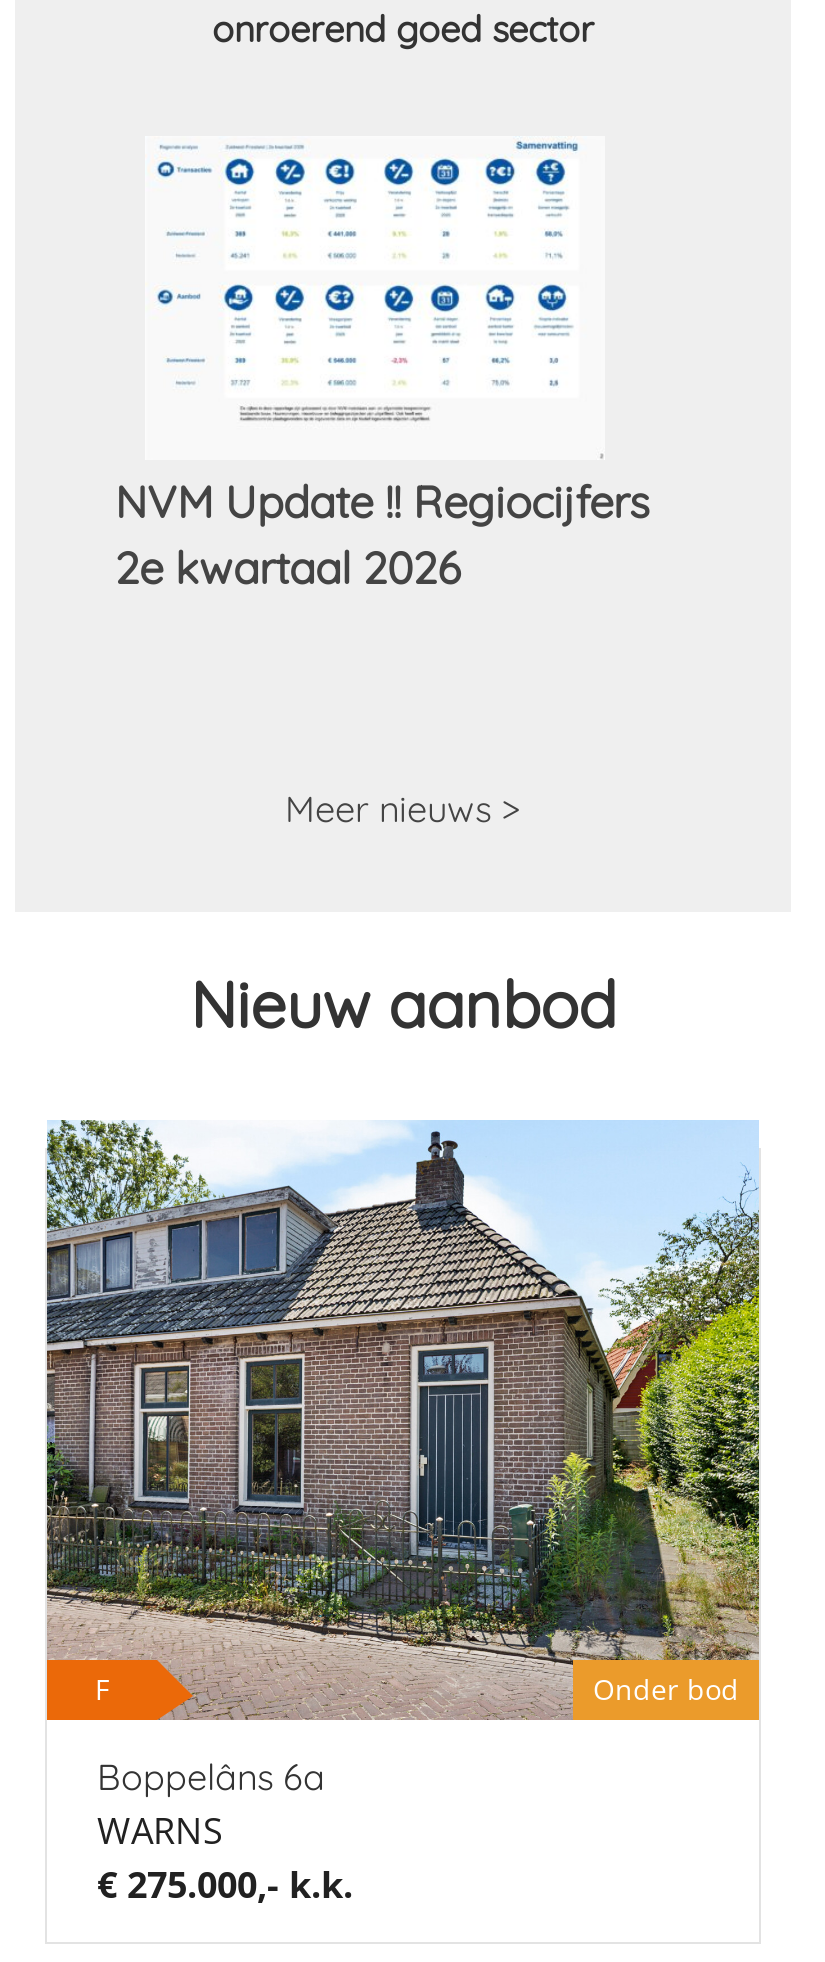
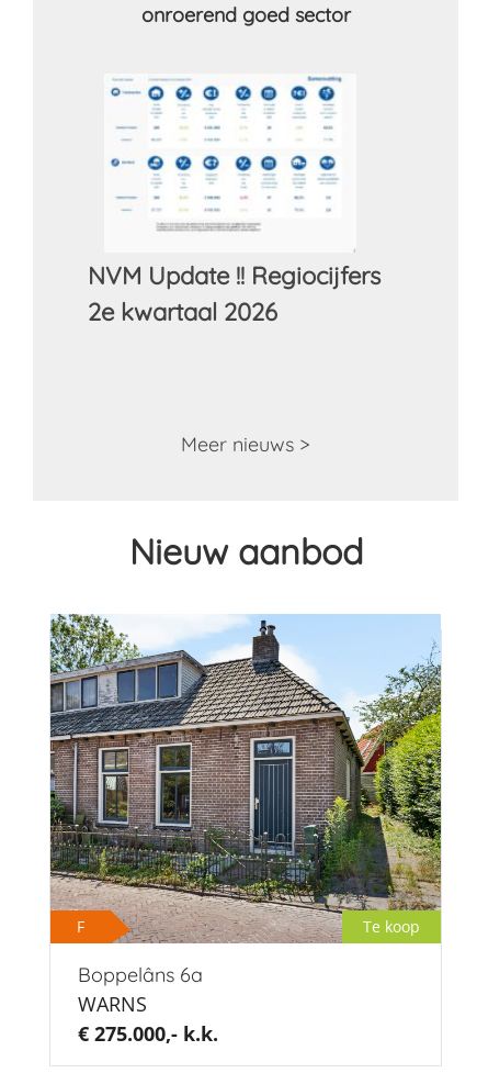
- Onder bod
+ Te koop
